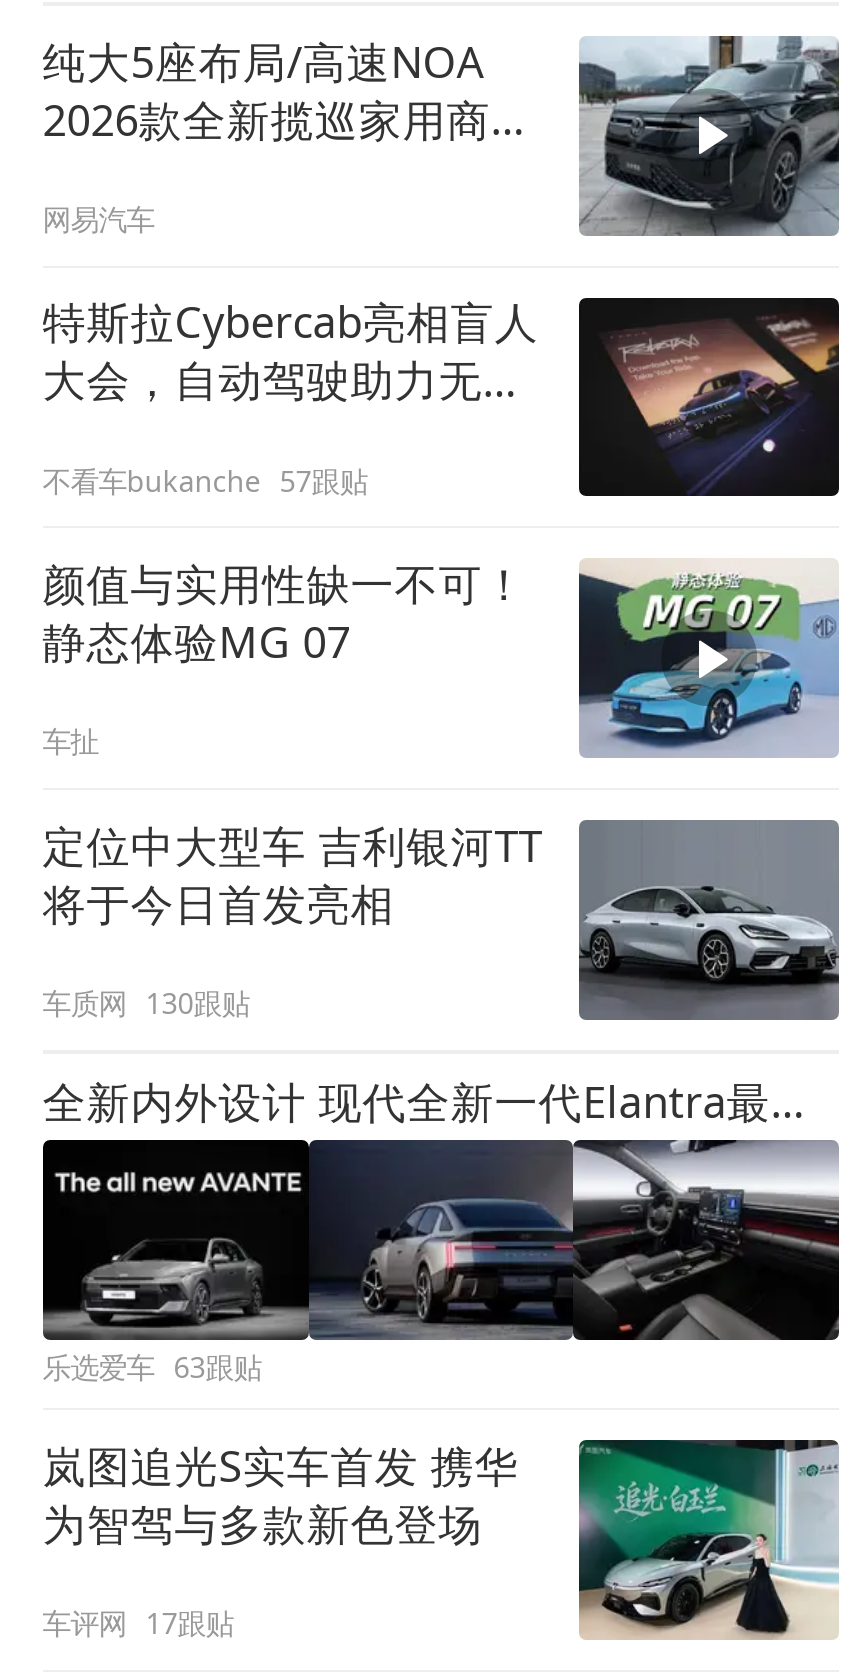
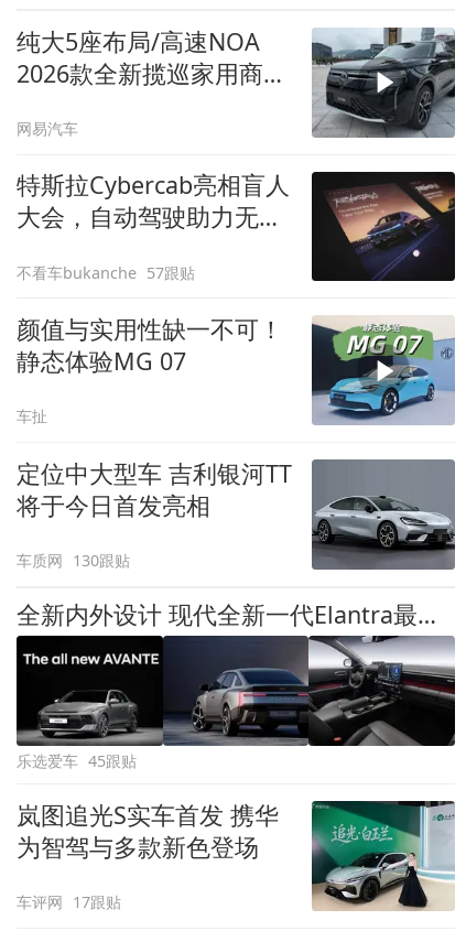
- 乐选爱车 63跟贴
+ 乐选爱车 45跟贴
